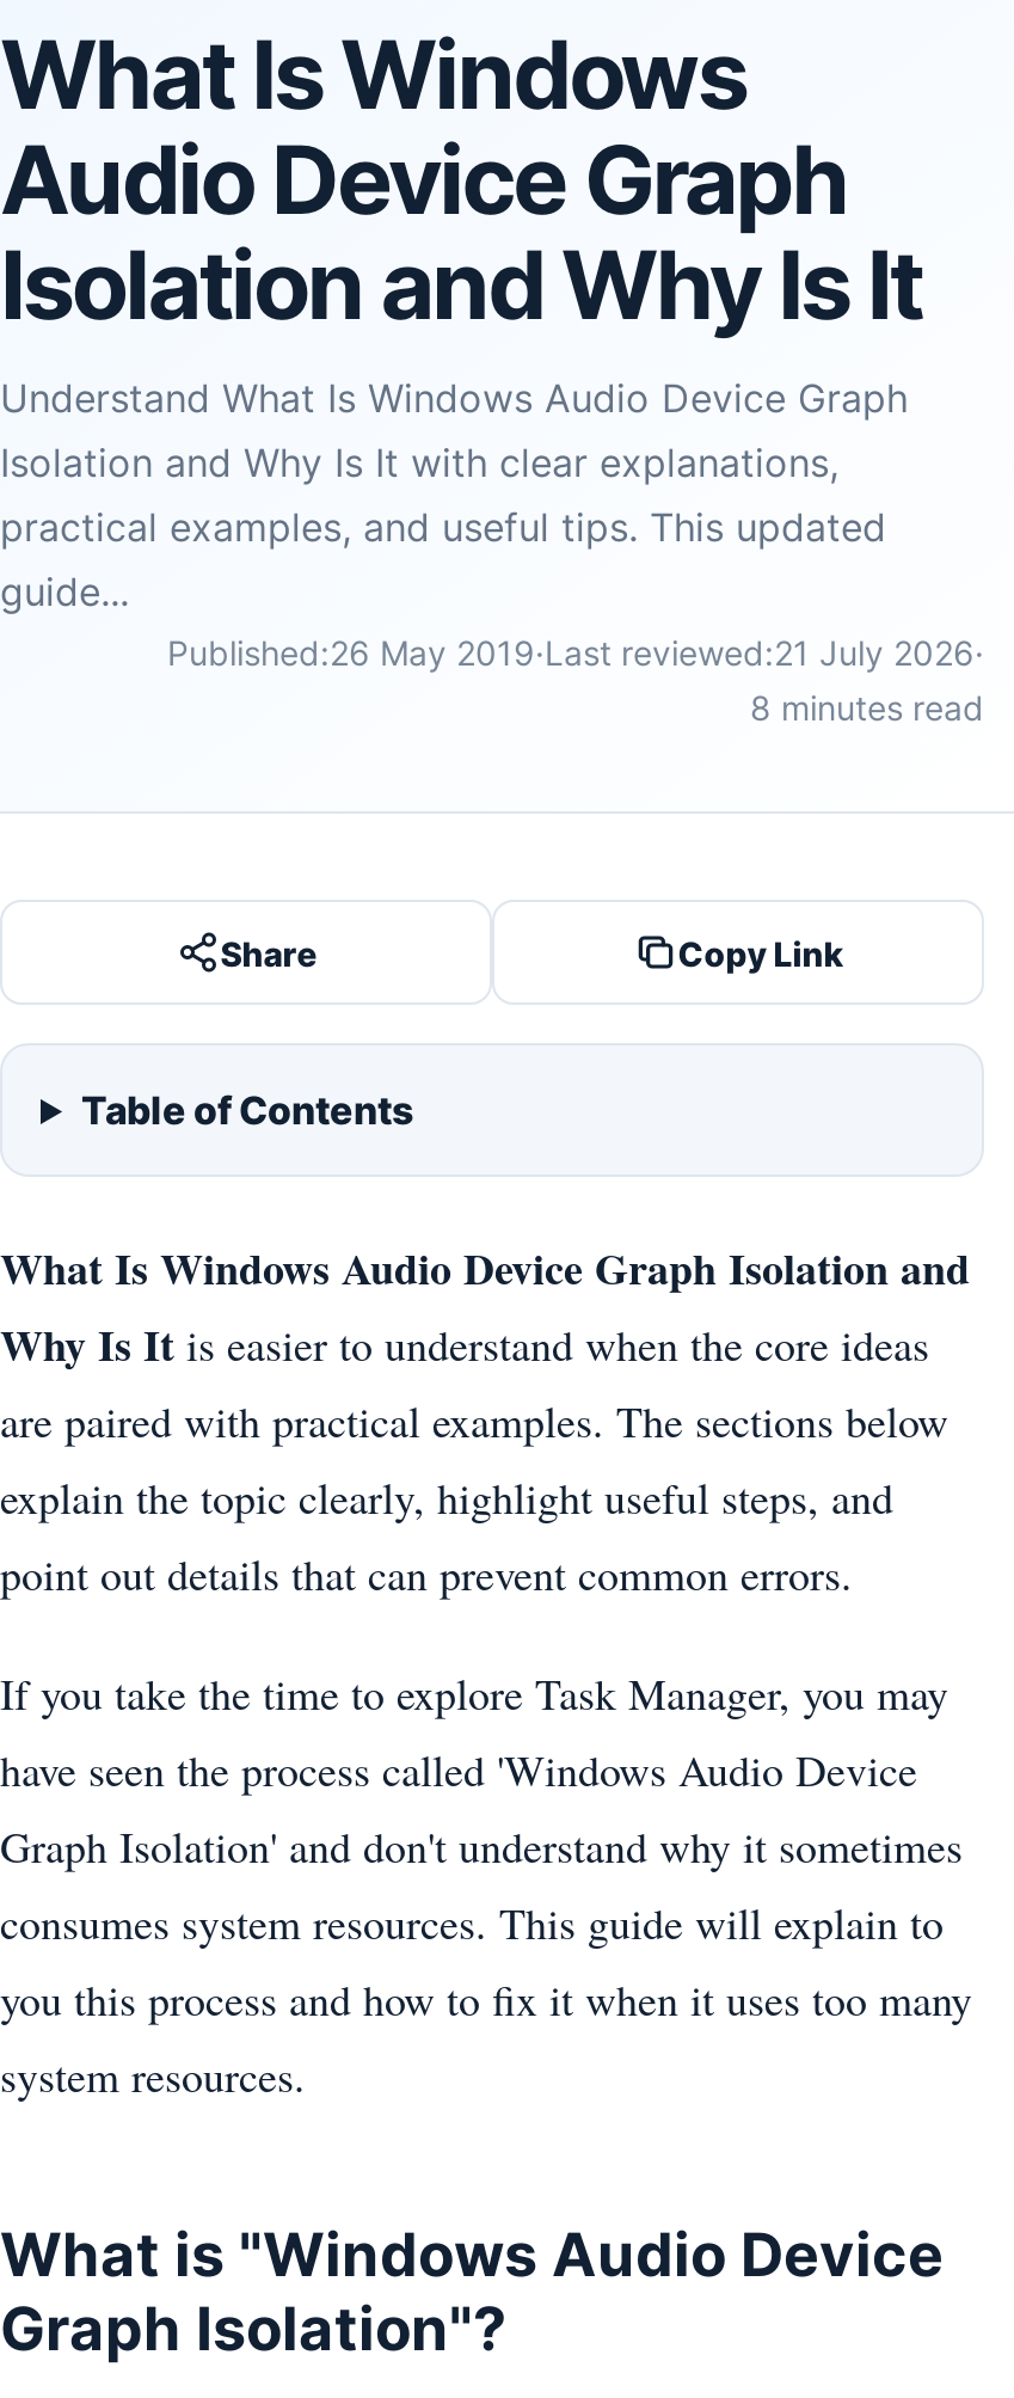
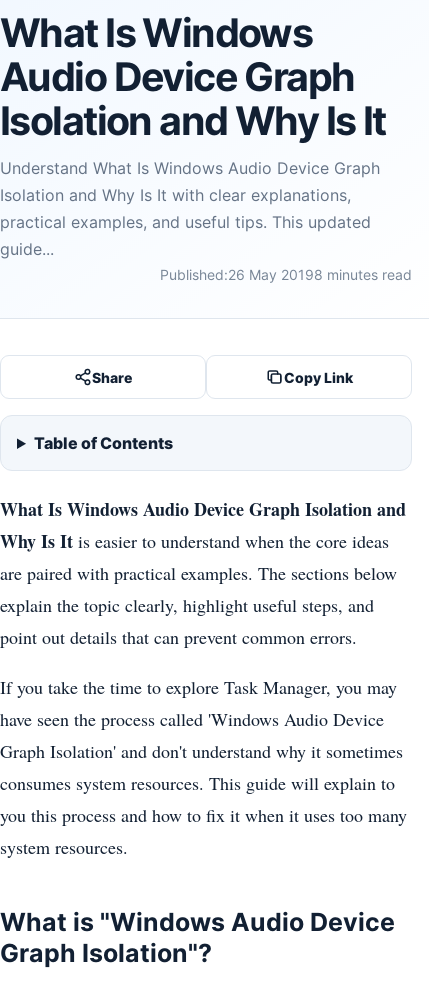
- Published:26 May 2019·Last reviewed:21 July 2026·
- 8 minutes read
+ Published:26 May 20198 minutes read
